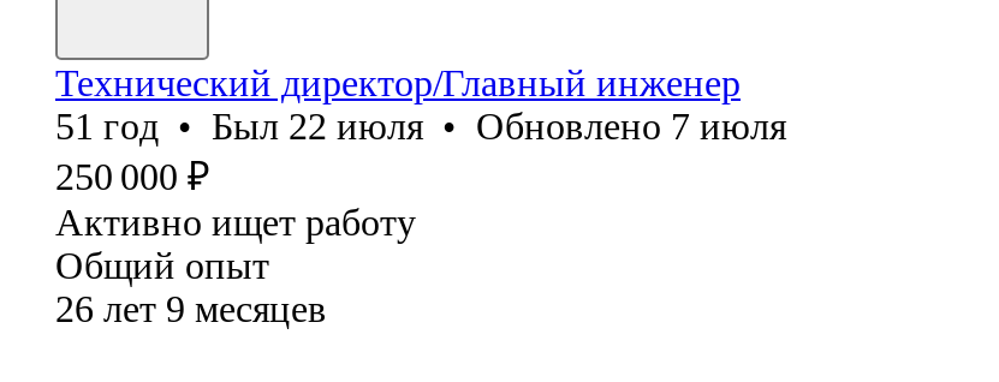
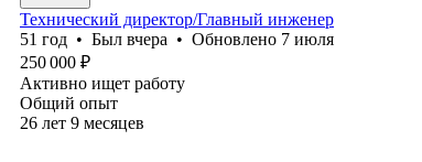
- 51 год • Был 22 июля • Обновлено 7 июля
+ 51 год • Был вчера • Обновлено 7 июля
